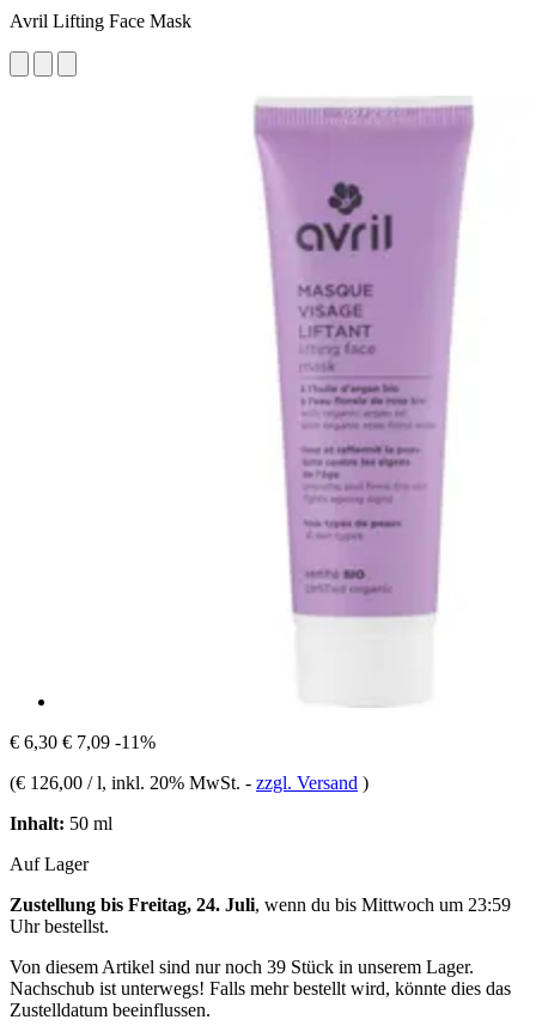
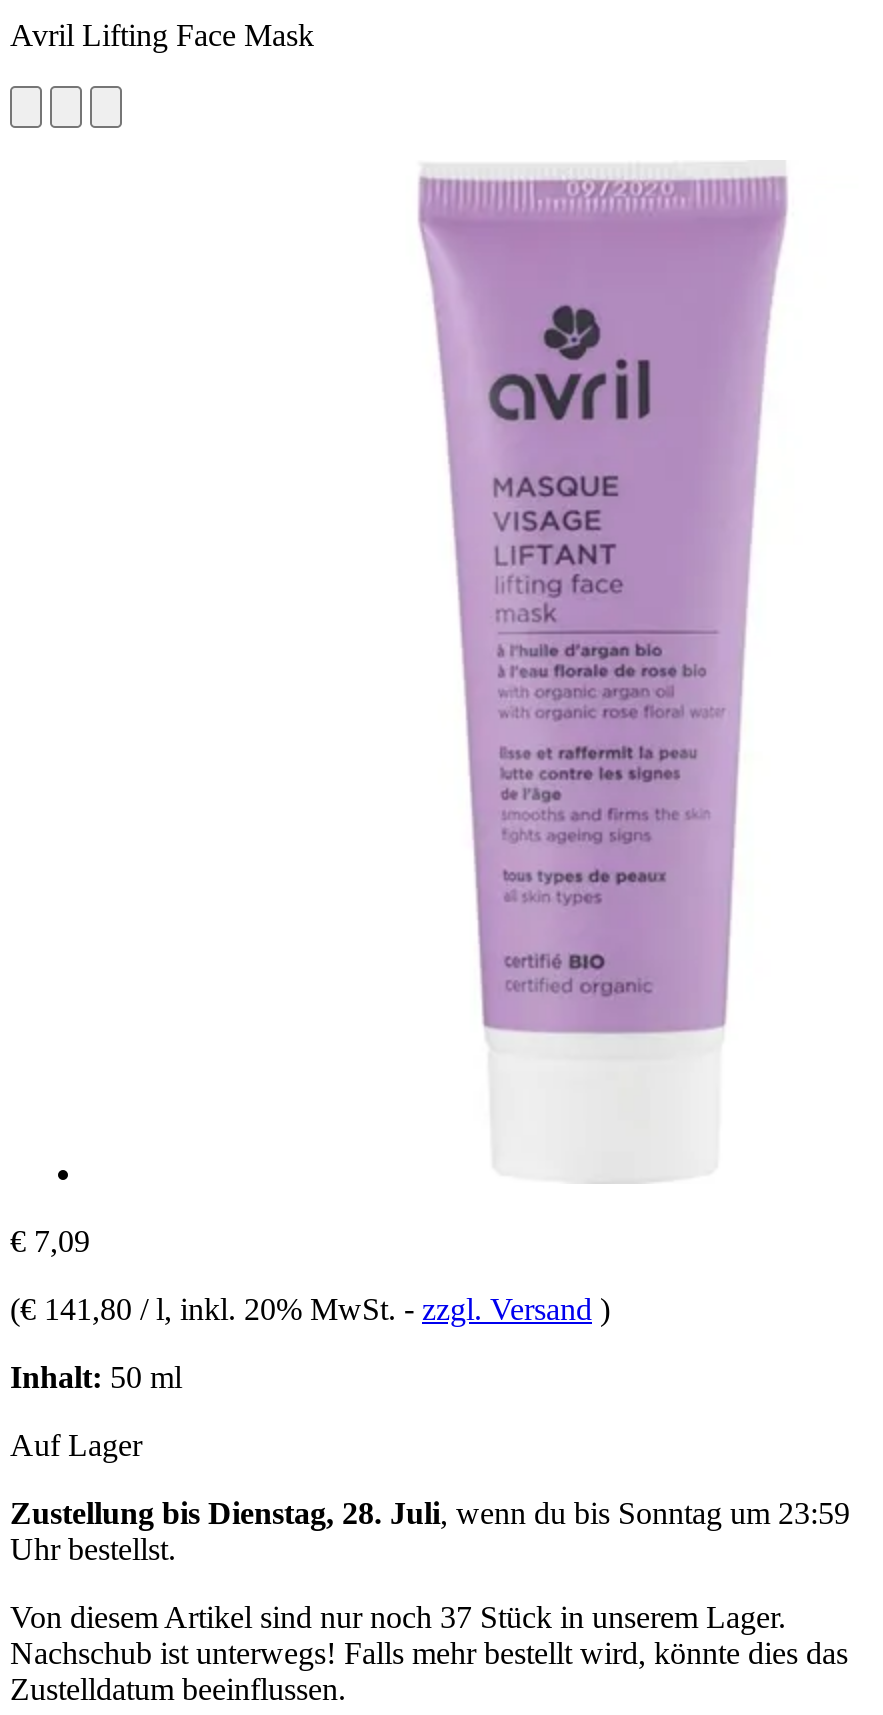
- € 6,30 € 7,09 -11%
+ € 7,09

- (€ 126,00 / l, inkl. 20% MwSt. - zzgl. Versand )
+ (€ 141,80 / l, inkl. 20% MwSt. - zzgl. Versand )

- Zustellung bis Freitag, 24. Juli, wenn du bis Mittwoch um 23:59
+ Zustellung bis Dienstag, 28. Juli, wenn du bis Sonntag um 23:59

- Von diesem Artikel sind nur noch 39 Stück in unserem Lager.
+ Von diesem Artikel sind nur noch 37 Stück in unserem Lager.
